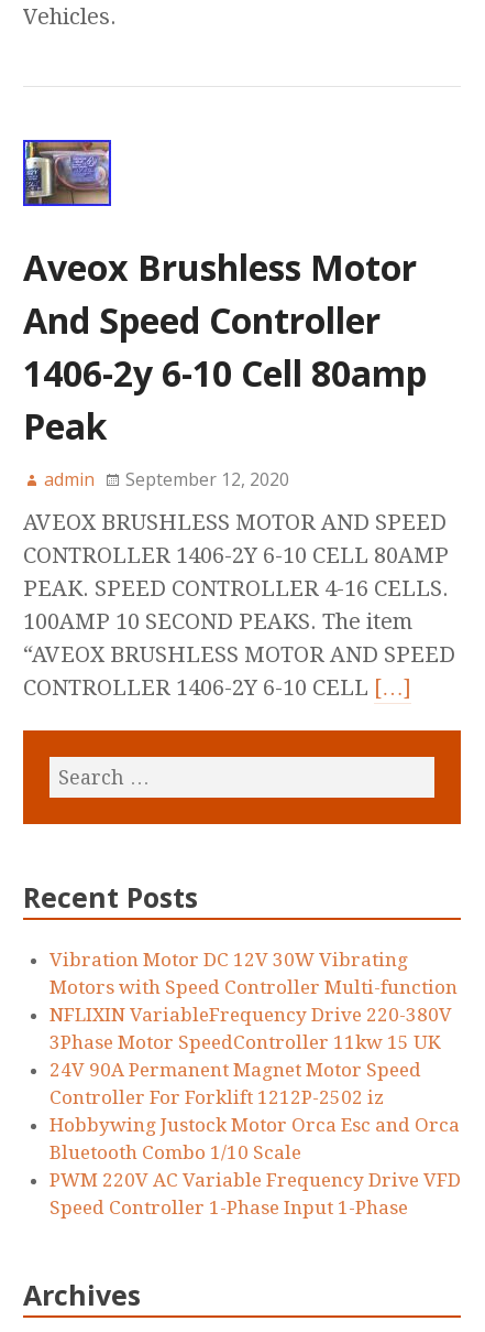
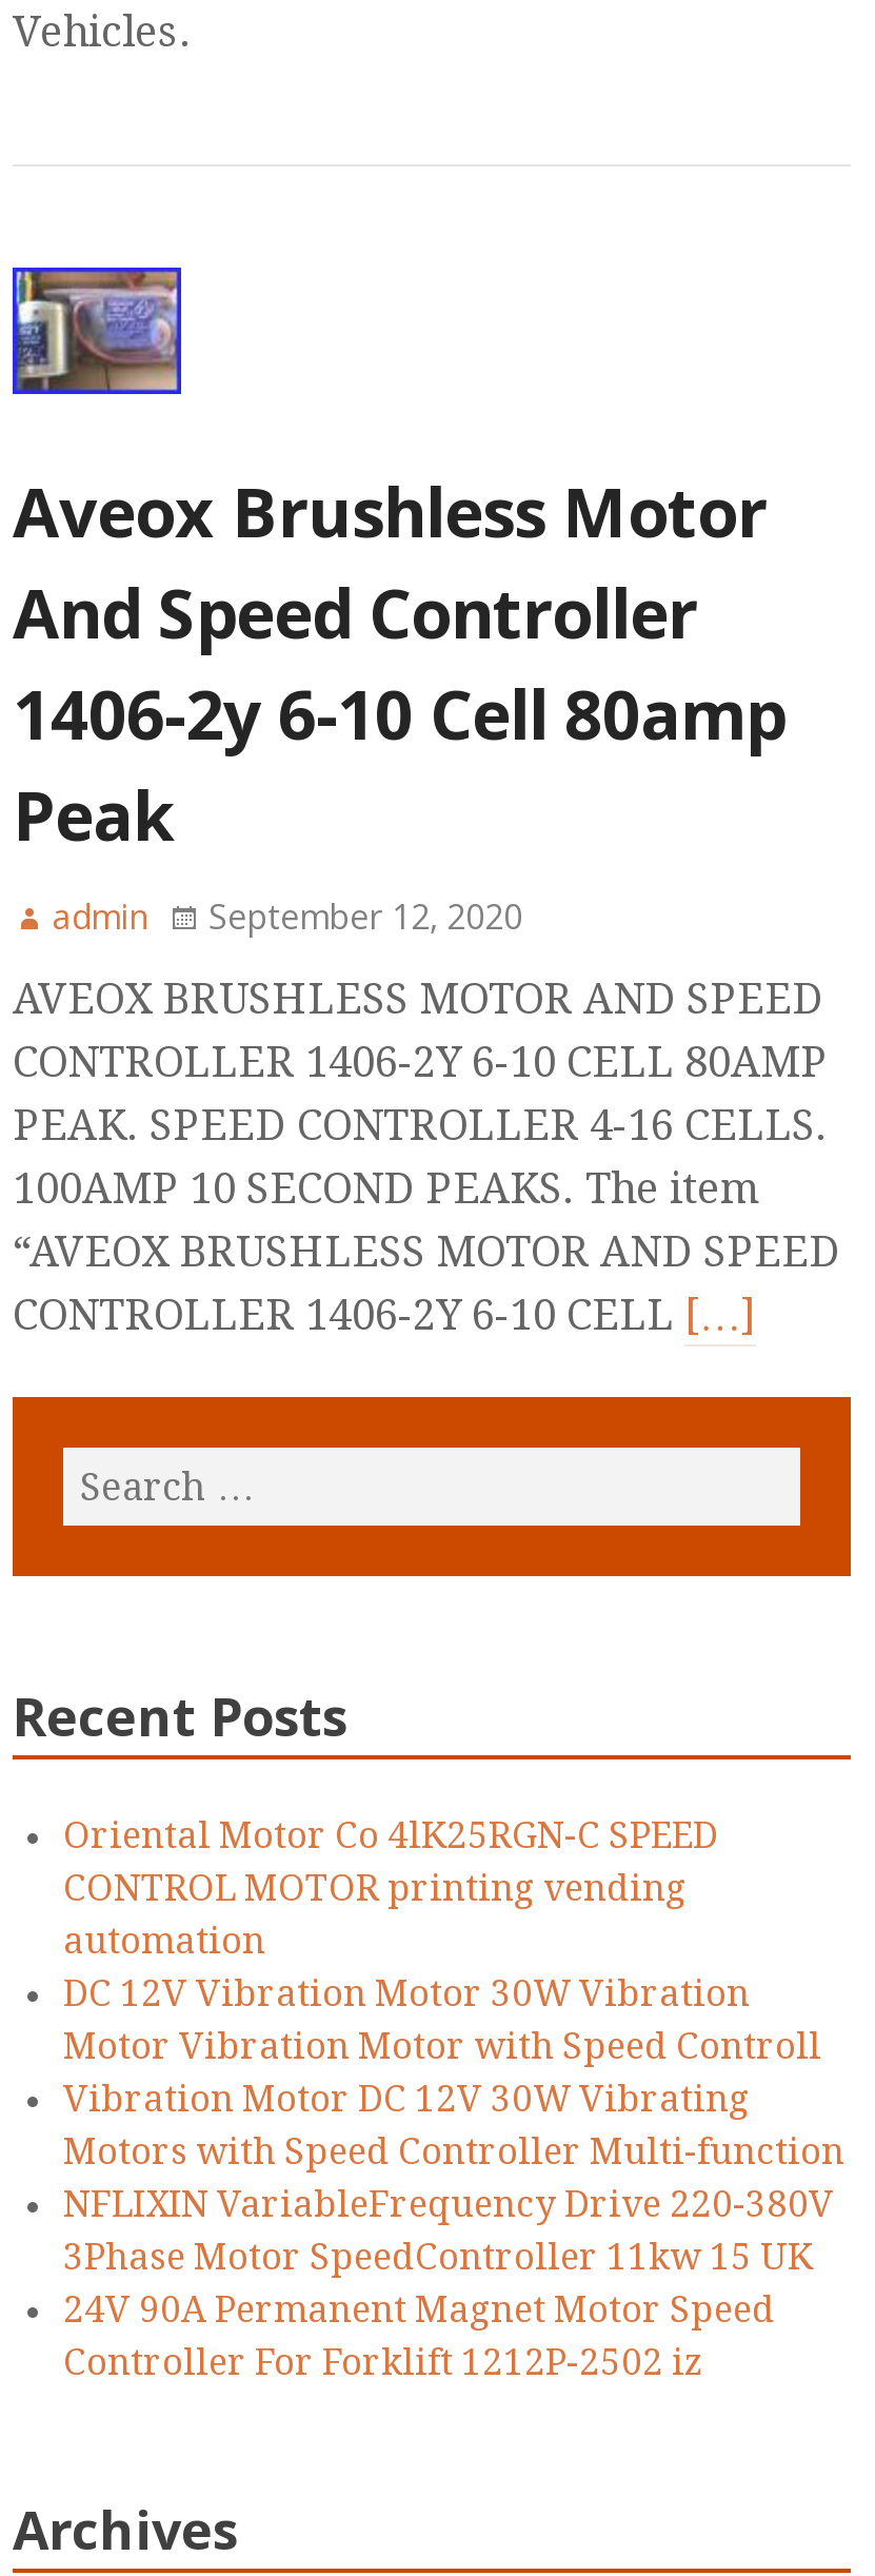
+ Oriental Motor Co 4lK25RGN-C SPEED
+ CONTROL MOTOR printing vending
+ automation
+ DC 12V Vibration Motor 30W Vibration
+ Motor Vibration Motor with Speed Controll

moved down: Vibration Motor DC 12V 30W Vibrating | Motors with Speed Controller Multi-function | NFLIXIN VariableFrequency Drive 220-380V | 3Phase Motor SpeedController 11kw 15 UK | 24V 90A Permanent Magnet Motor Speed | Controller For Forklift 1212P-2502 iz

- Hobbywing Justock Motor Orca Esc and Orca
- Bluetooth Combo 1/10 Scale
- PWM 220V AC Variable Frequency Drive VFD
- Speed Controller 1-Phase Input 1-Phase
